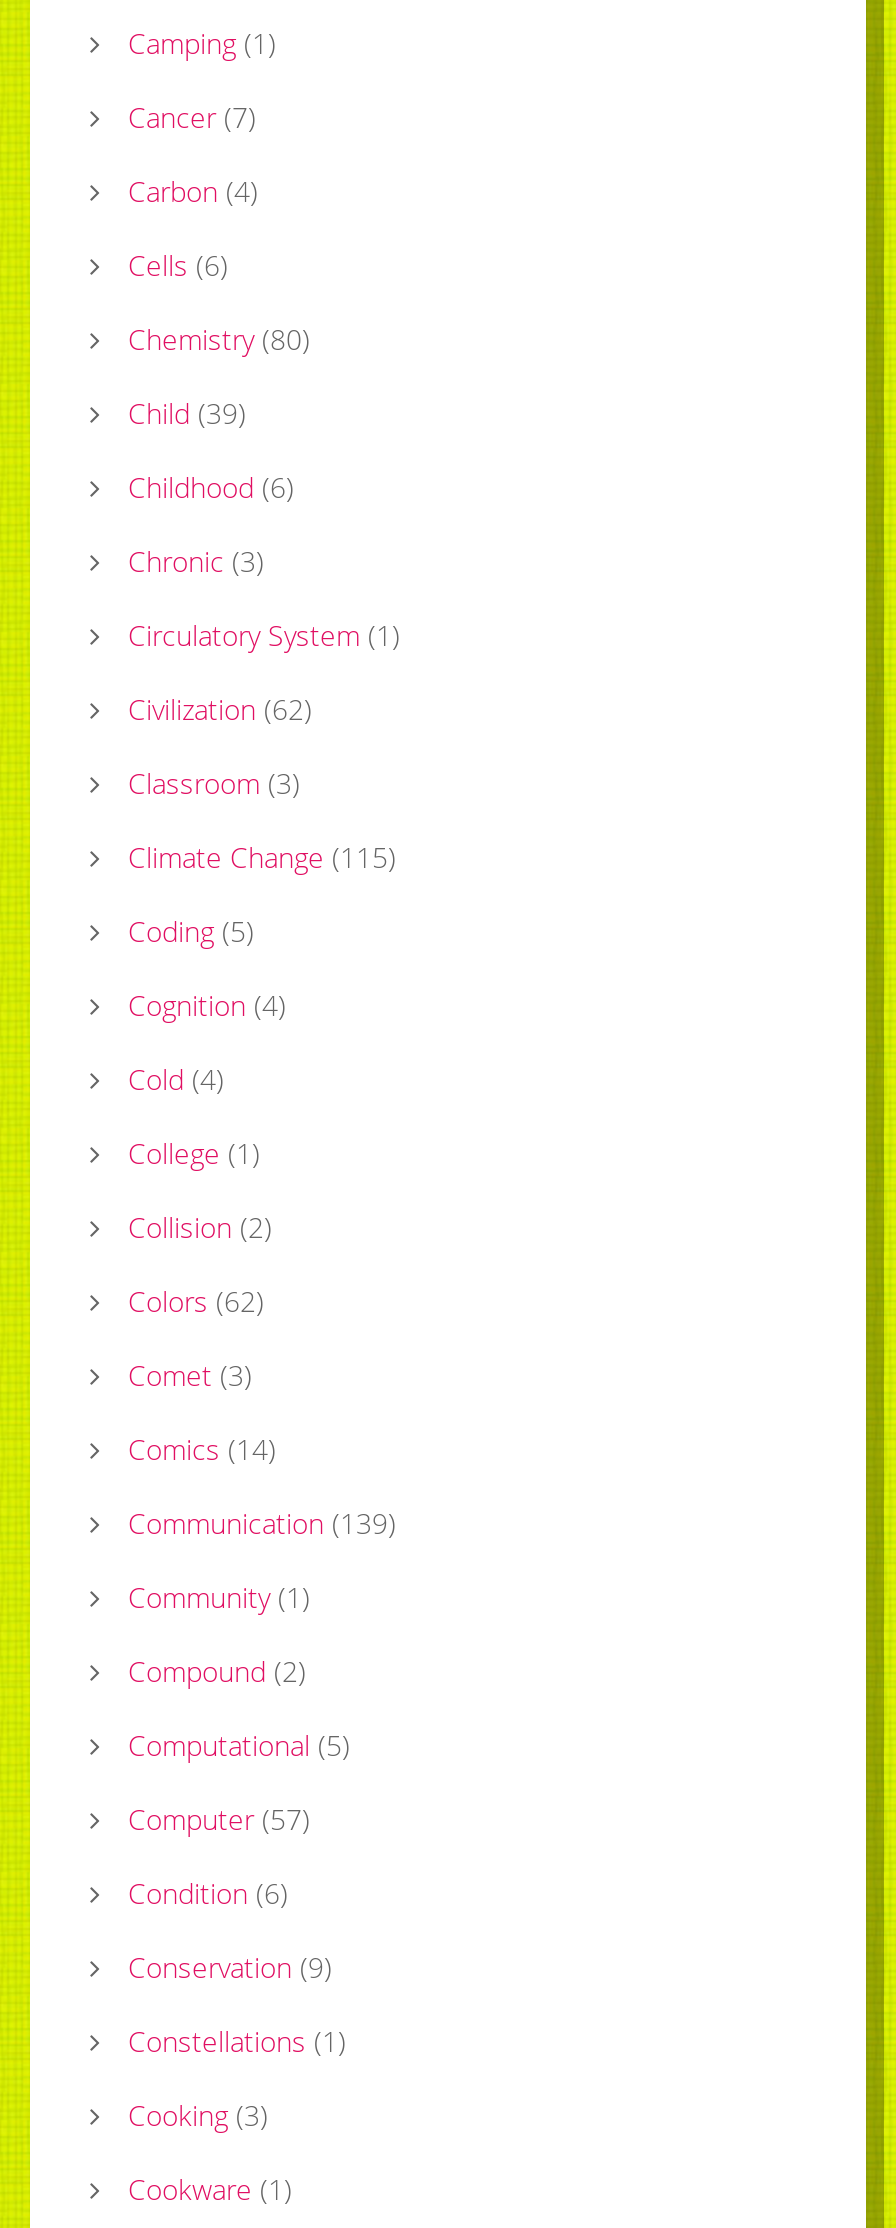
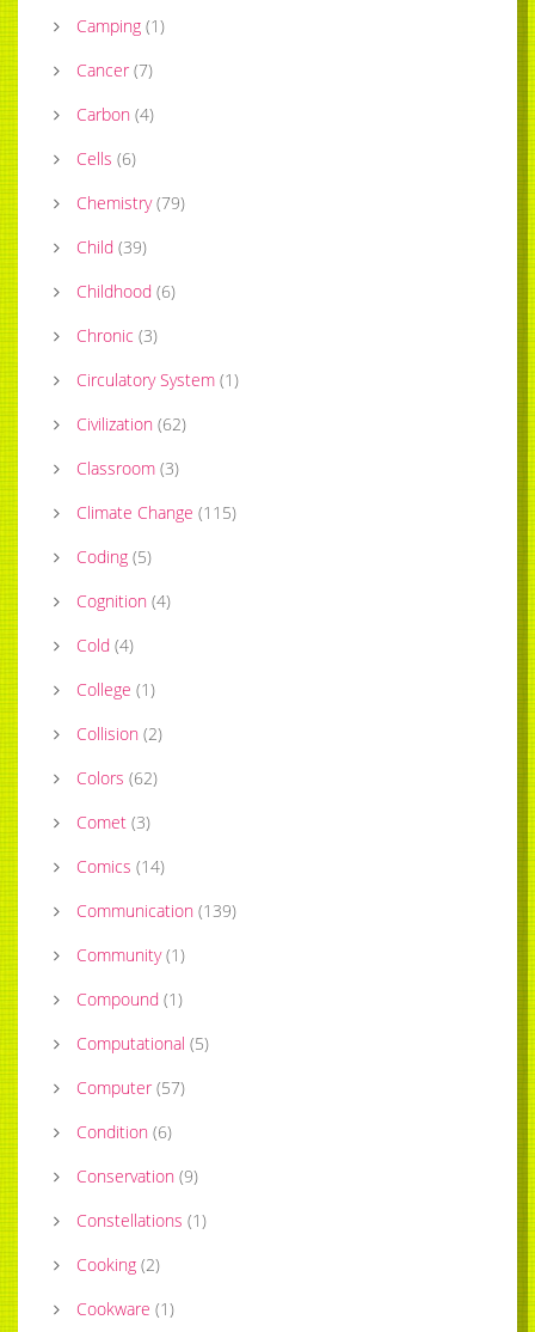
- Chemistry (80)
+ Chemistry (79)

- Compound (2)
+ Compound (1)

- Cooking (3)
+ Cooking (2)
